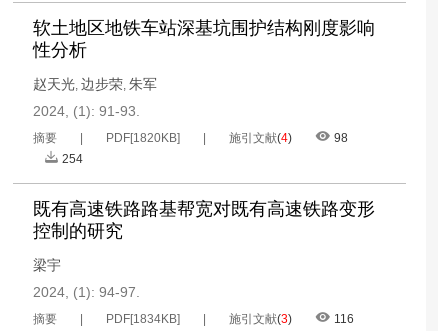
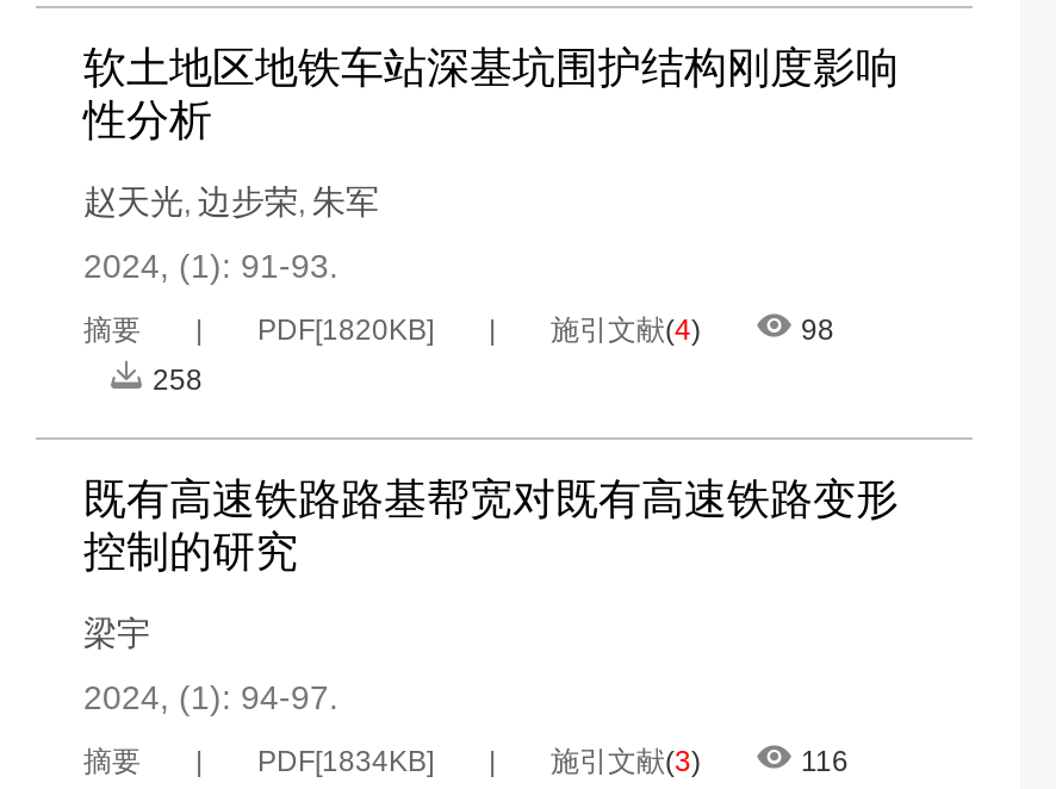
- 254
+ 258
